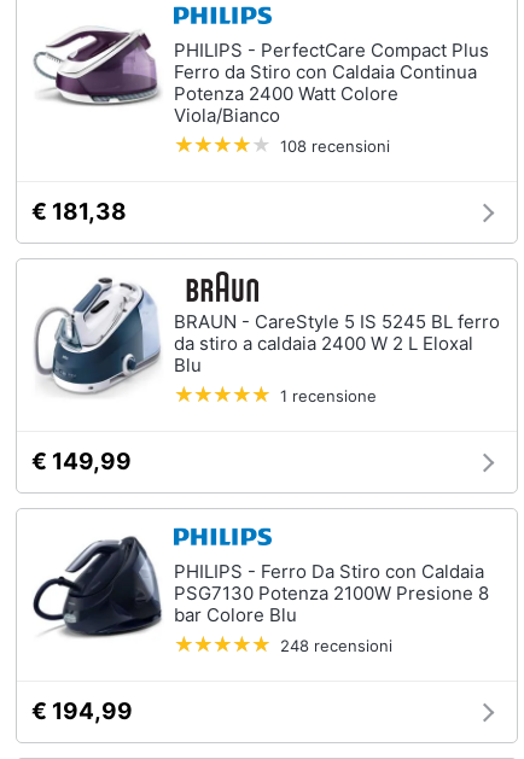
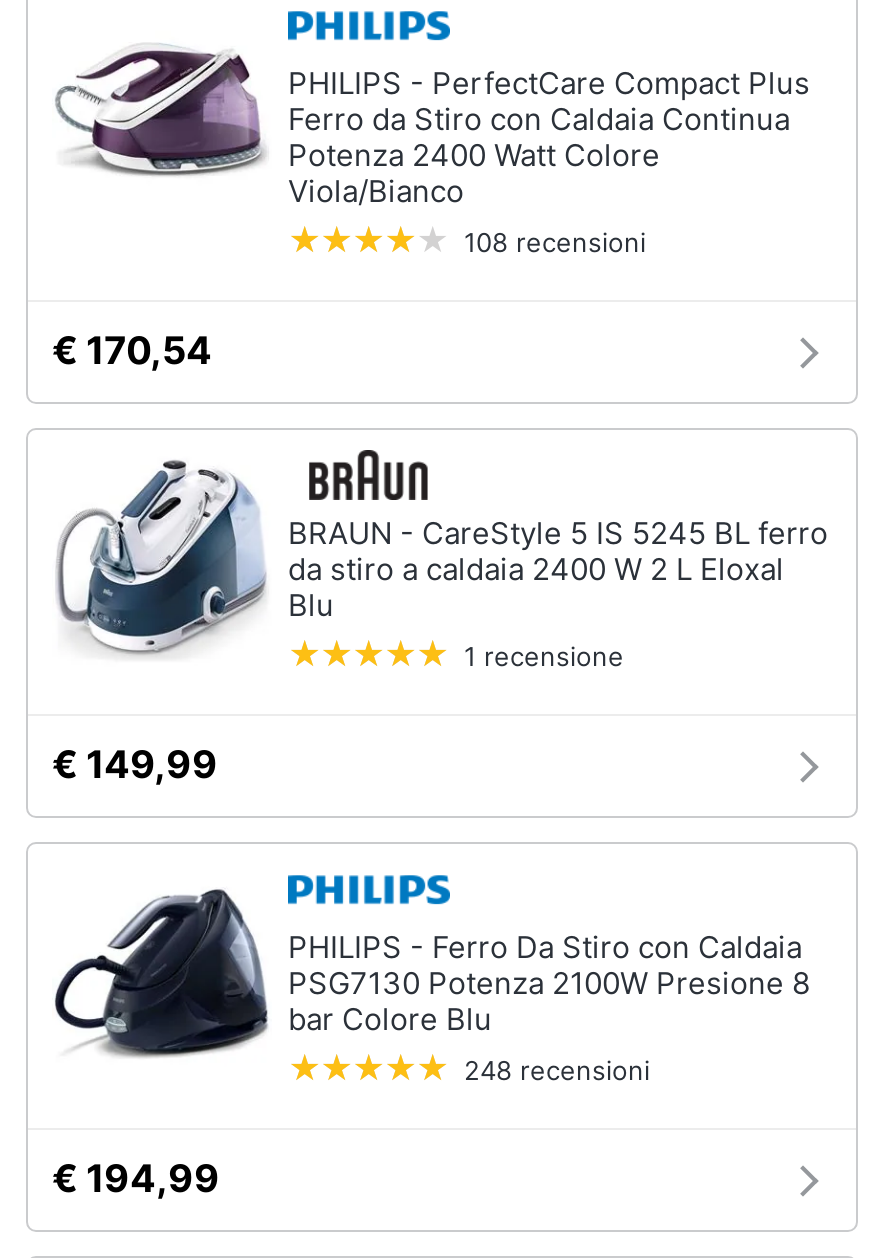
- € 181,38
+ € 170,54
